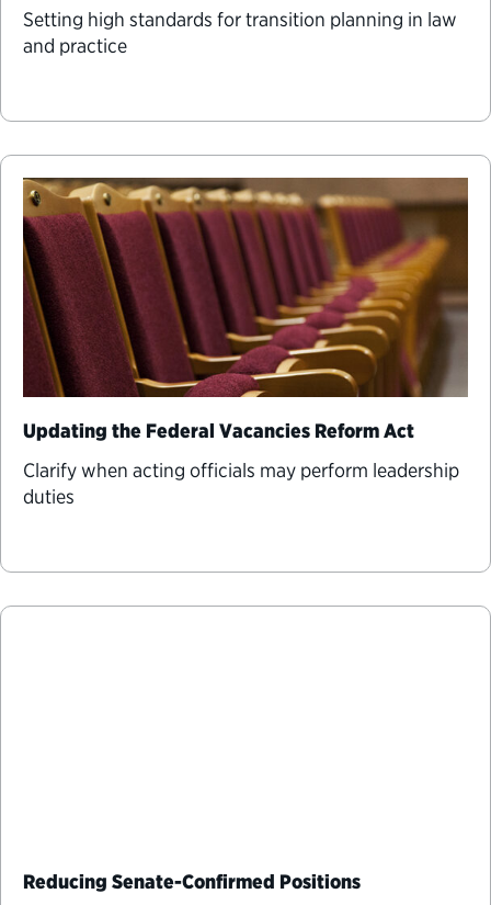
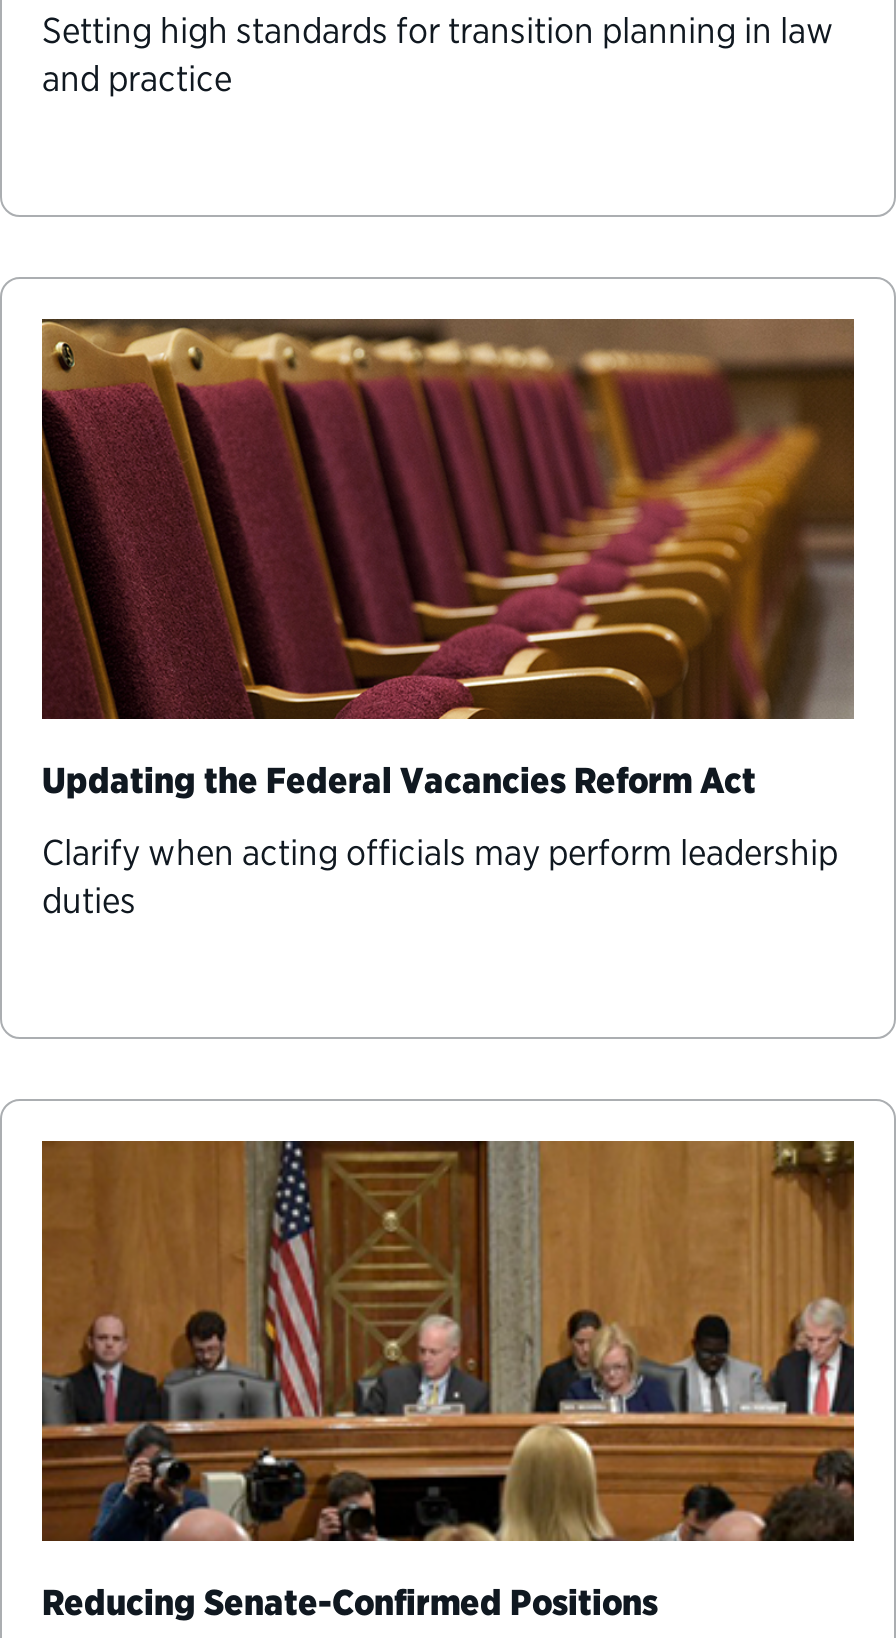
+ [image]
